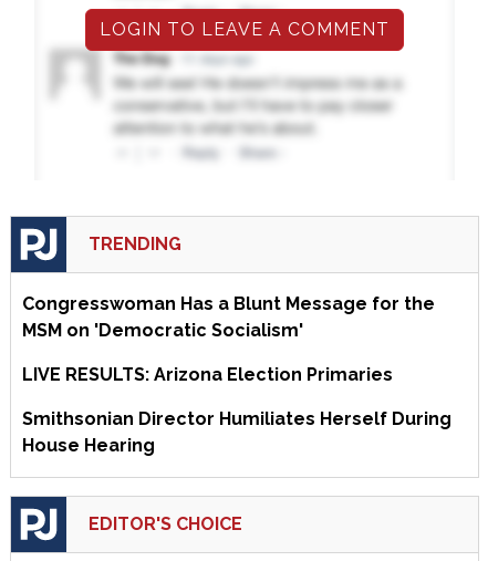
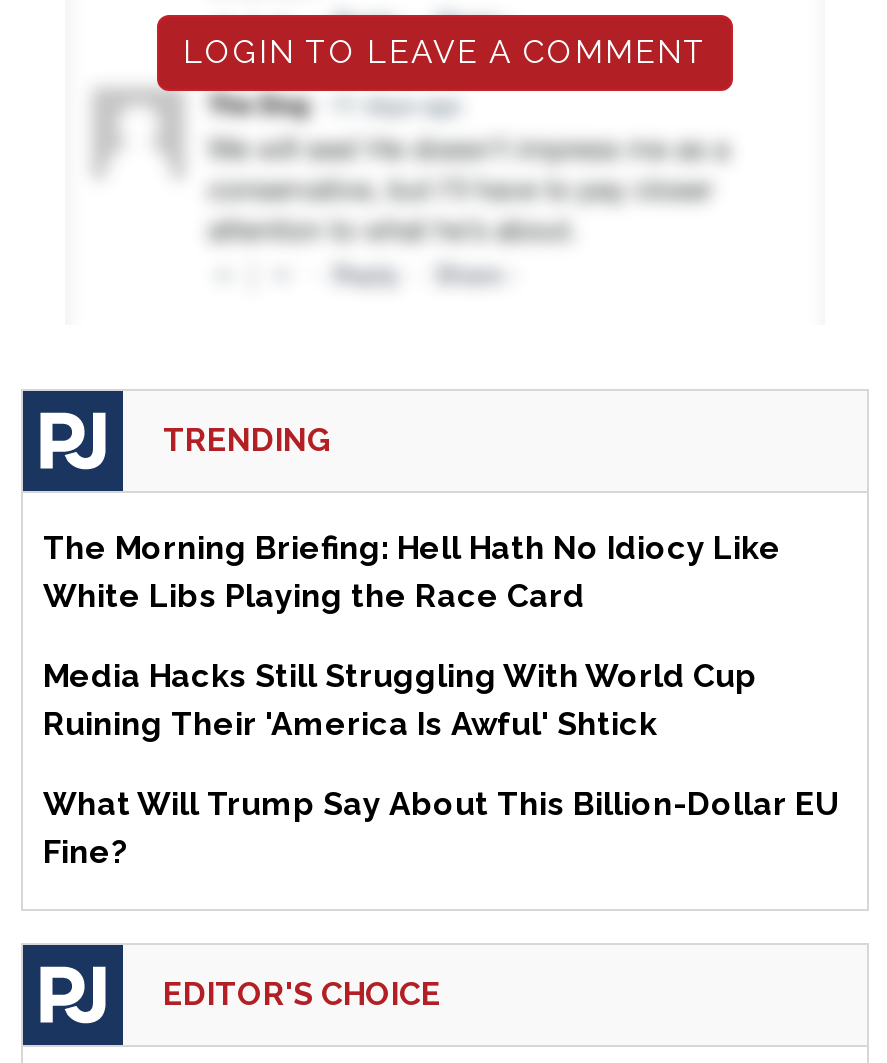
- Congresswoman Has a Blunt Message for the
- MSM on 'Democratic Socialism'
+ The Morning Briefing: Hell Hath No Idiocy Like
+ White Libs Playing the Race Card

- LIVE RESULTS: Arizona Election Primaries
+ Media Hacks Still Struggling With World Cup
+ Ruining Their 'America Is Awful' Shtick

- Smithsonian Director Humiliates Herself During
- House Hearing
+ What Will Trump Say About This Billion-Dollar EU
+ Fine?
